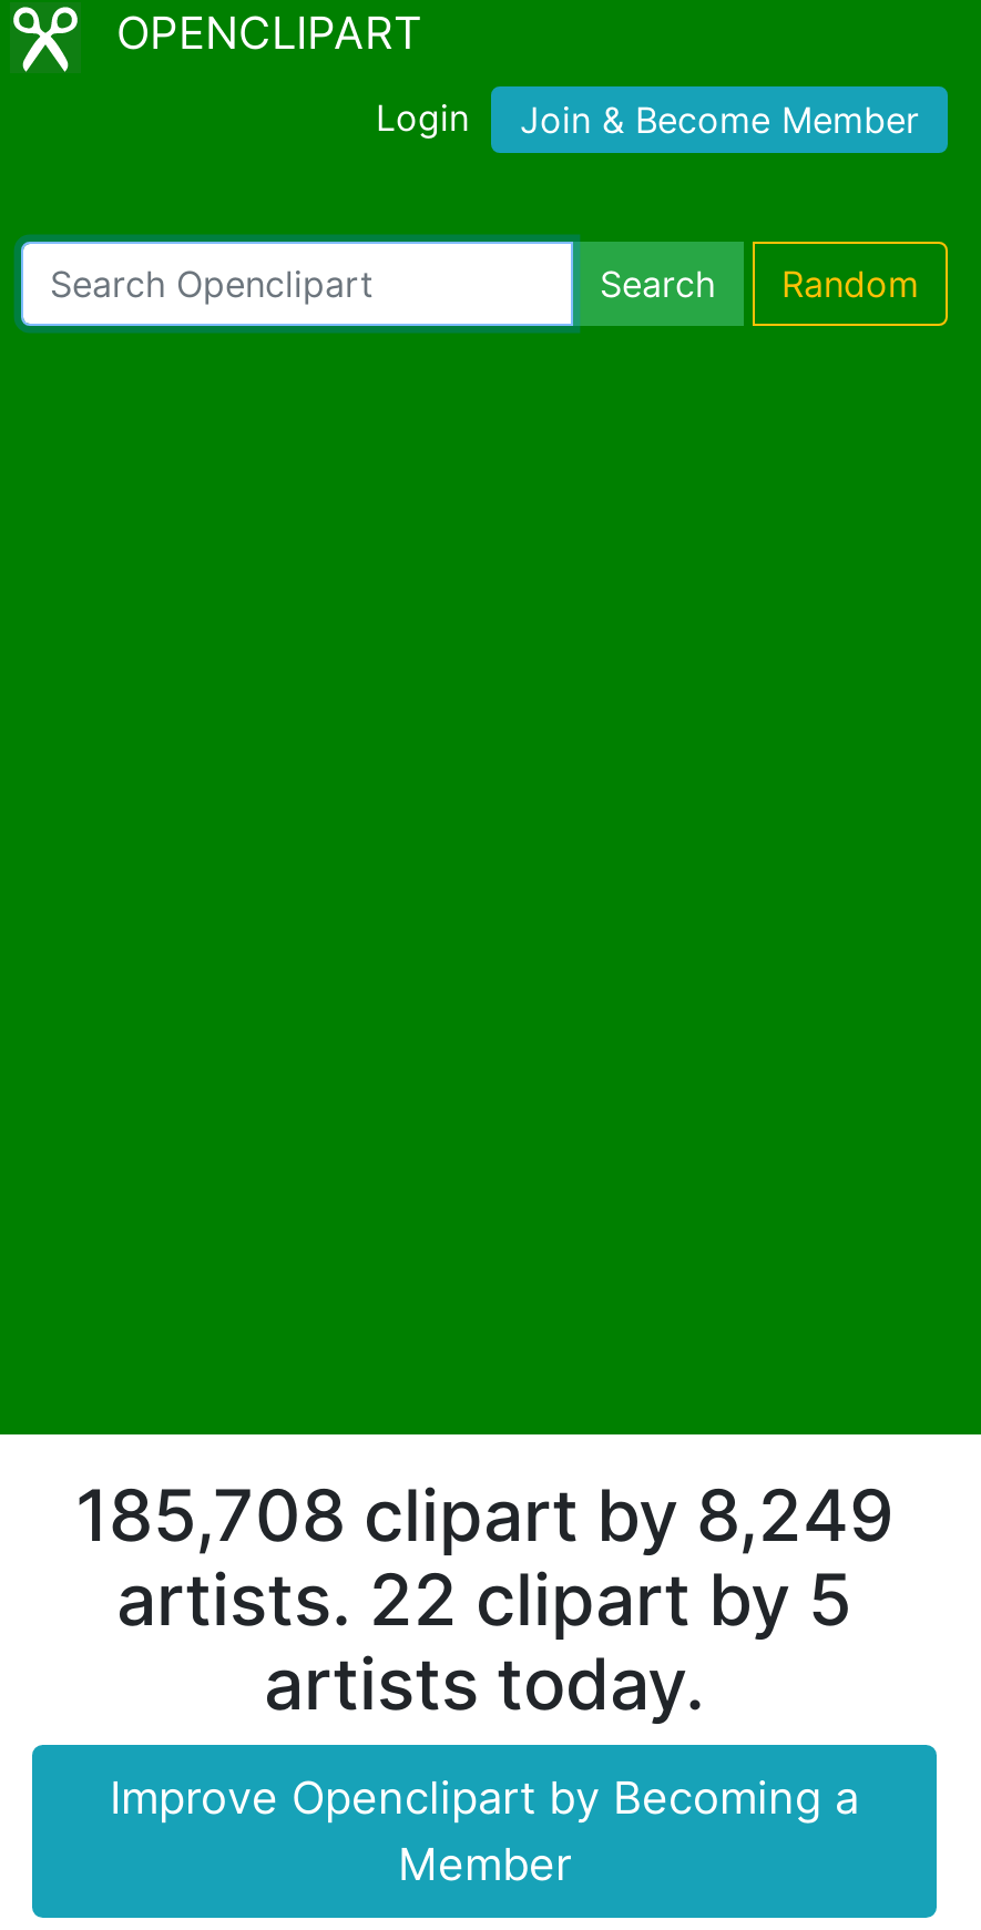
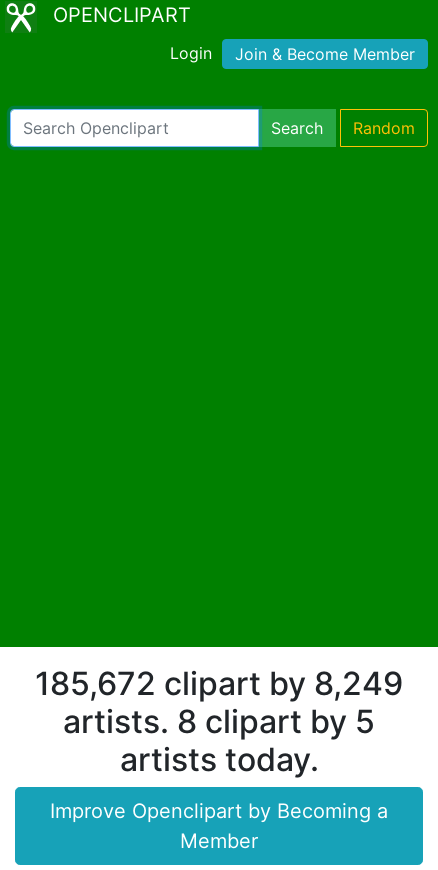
- 185,708 clipart by 8,249
+ 185,672 clipart by 8,249

- artists. 22 clipart by 5
+ artists. 8 clipart by 5
